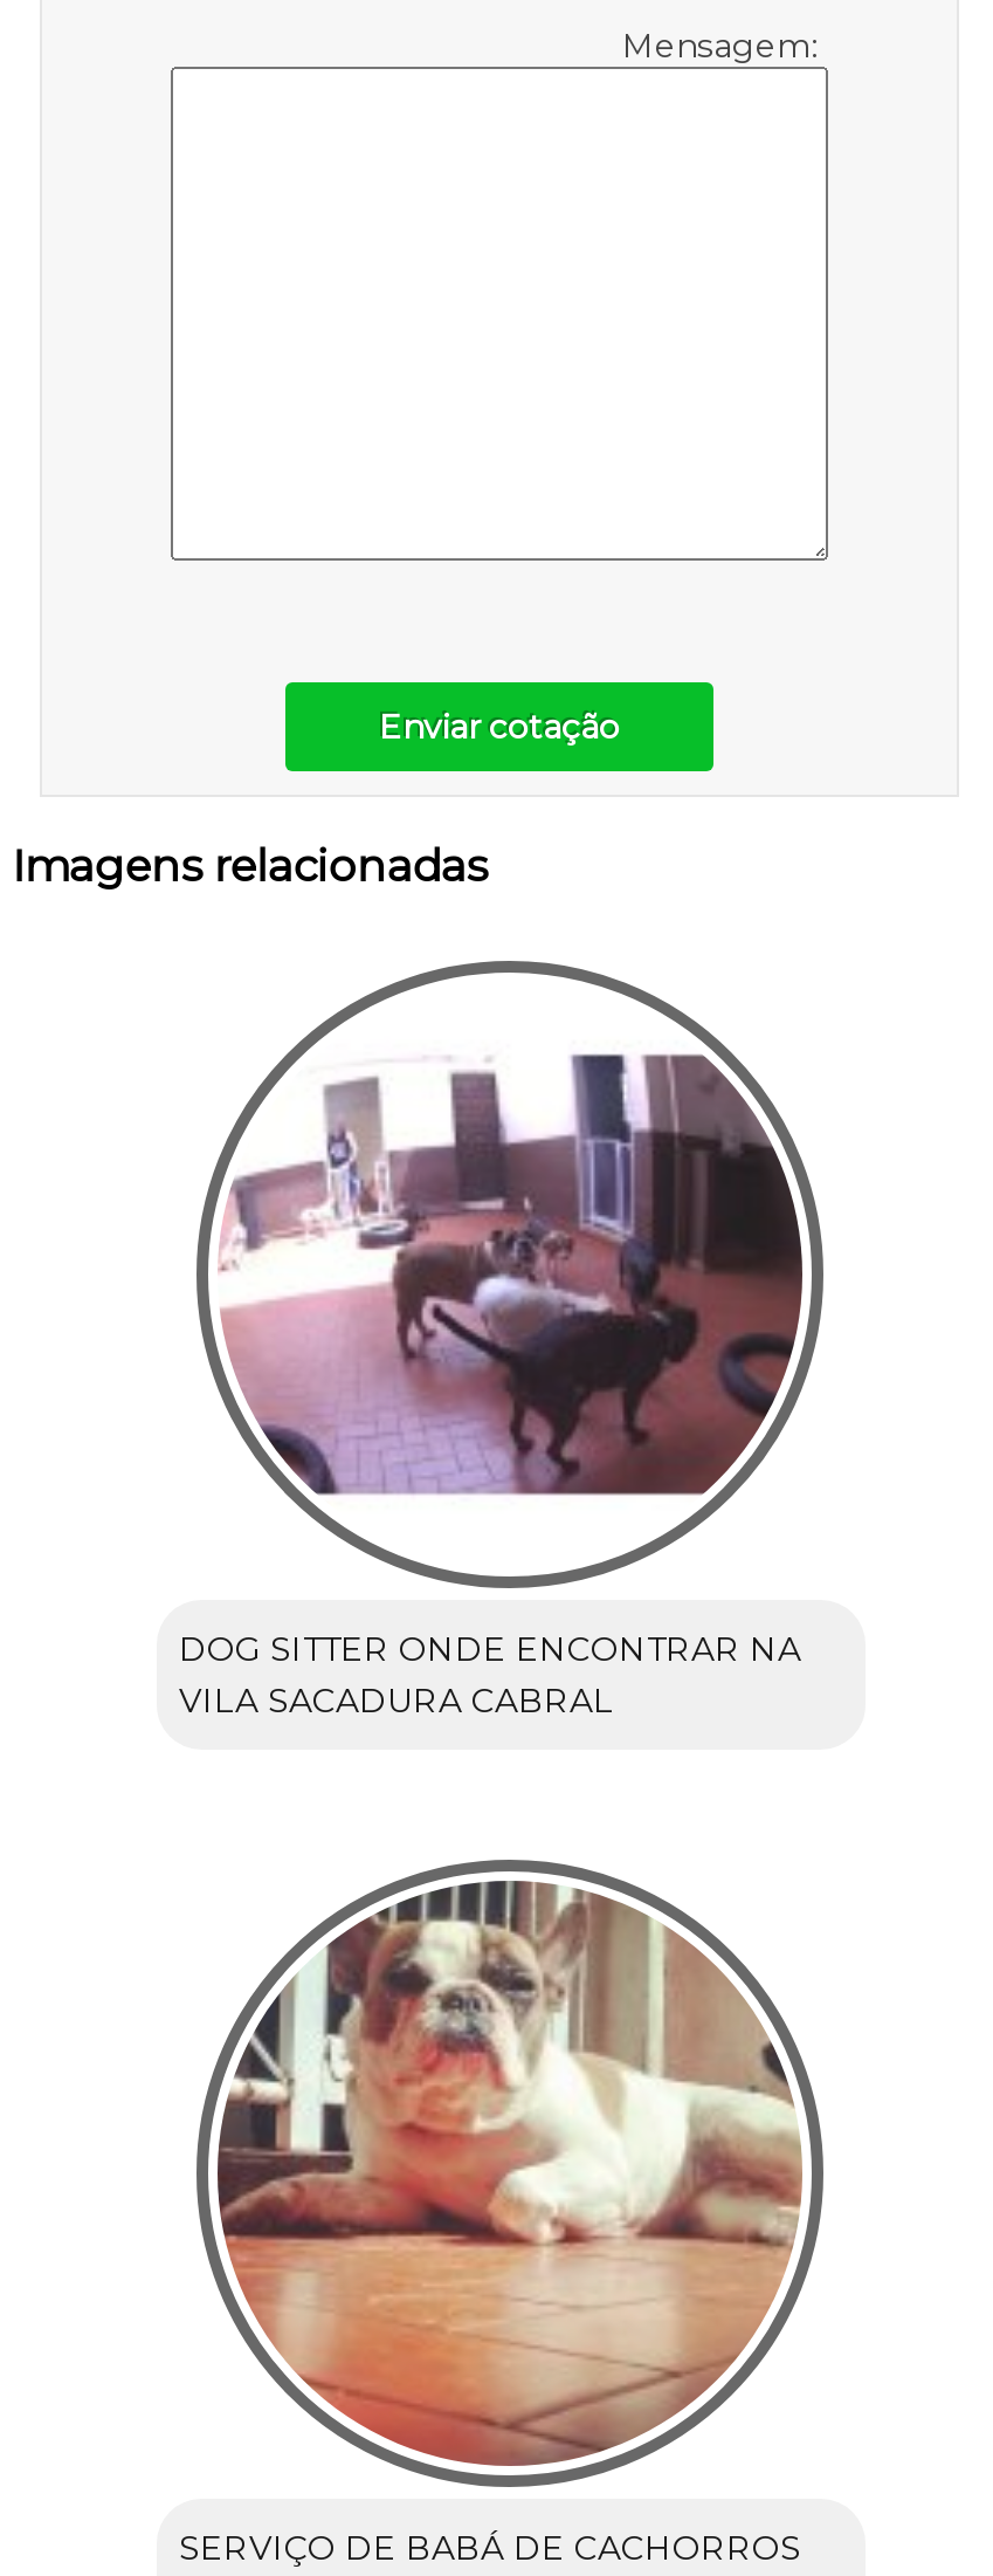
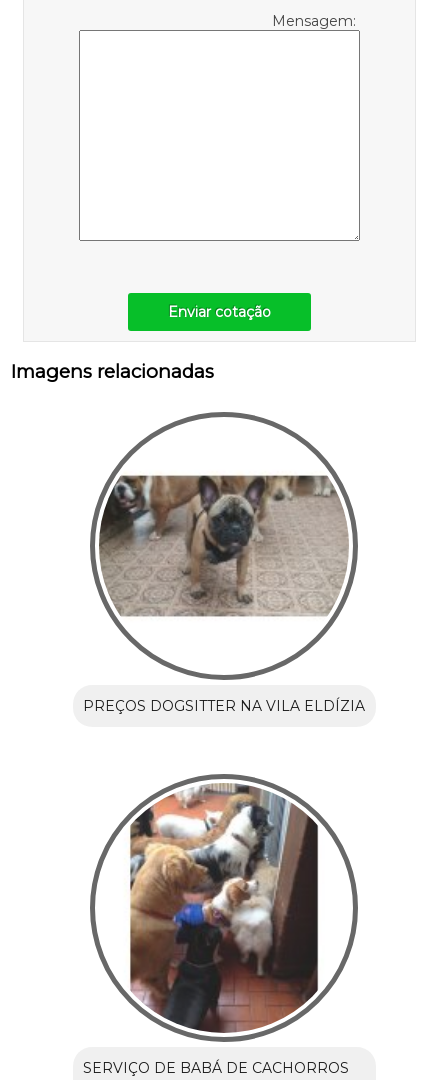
- [image]
+ [image]

- DOG SITTER ONDE ENCONTRAR NA
- VILA SACADURA CABRAL
+ PREÇOS DOGSITTER NA VILA ELDÍZIA

- [image]
+ [image]
